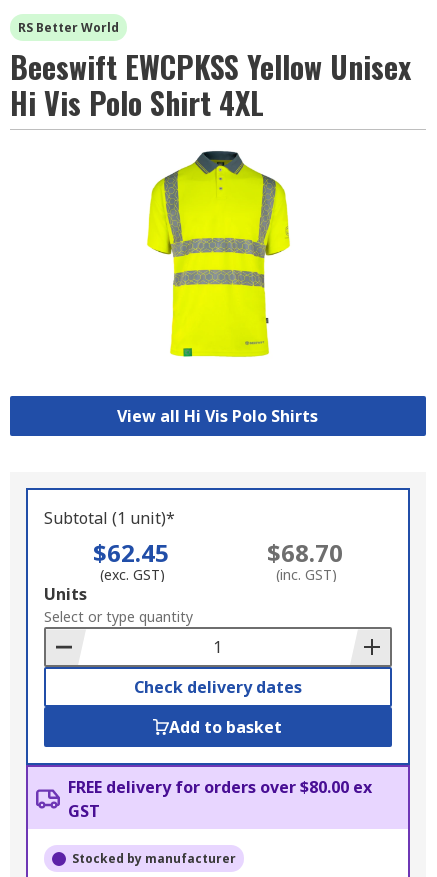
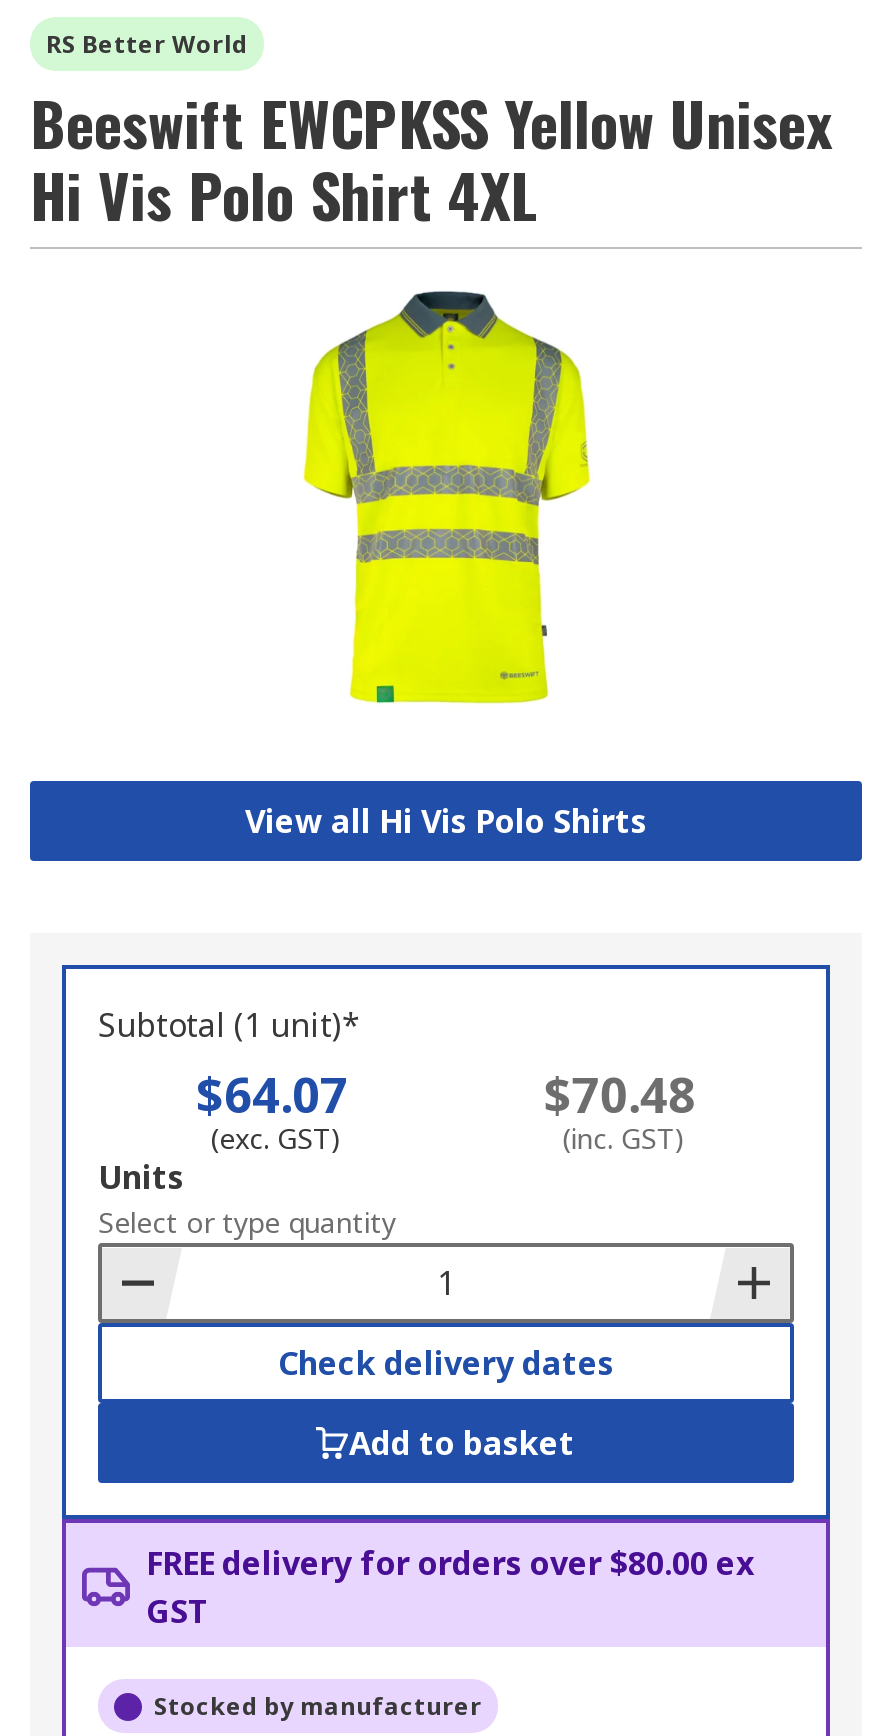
- $62.45
+ $64.07

- $68.70
+ $70.48
